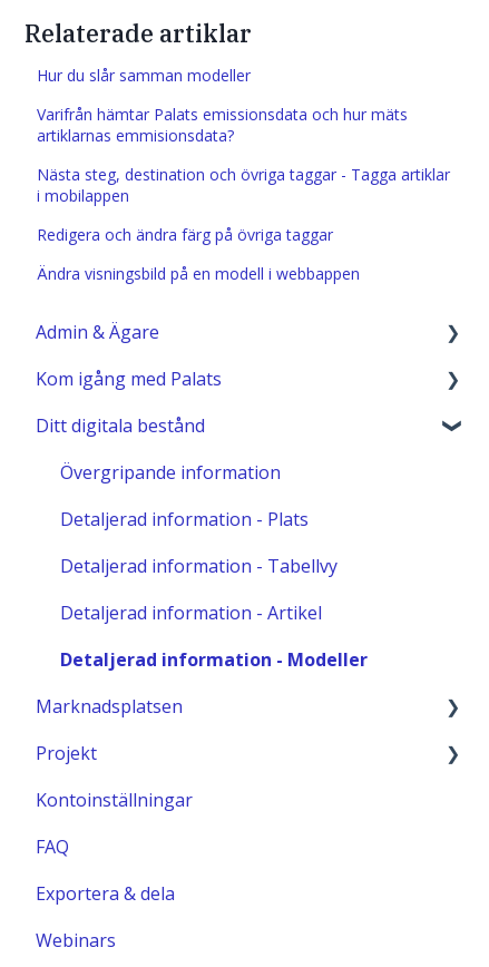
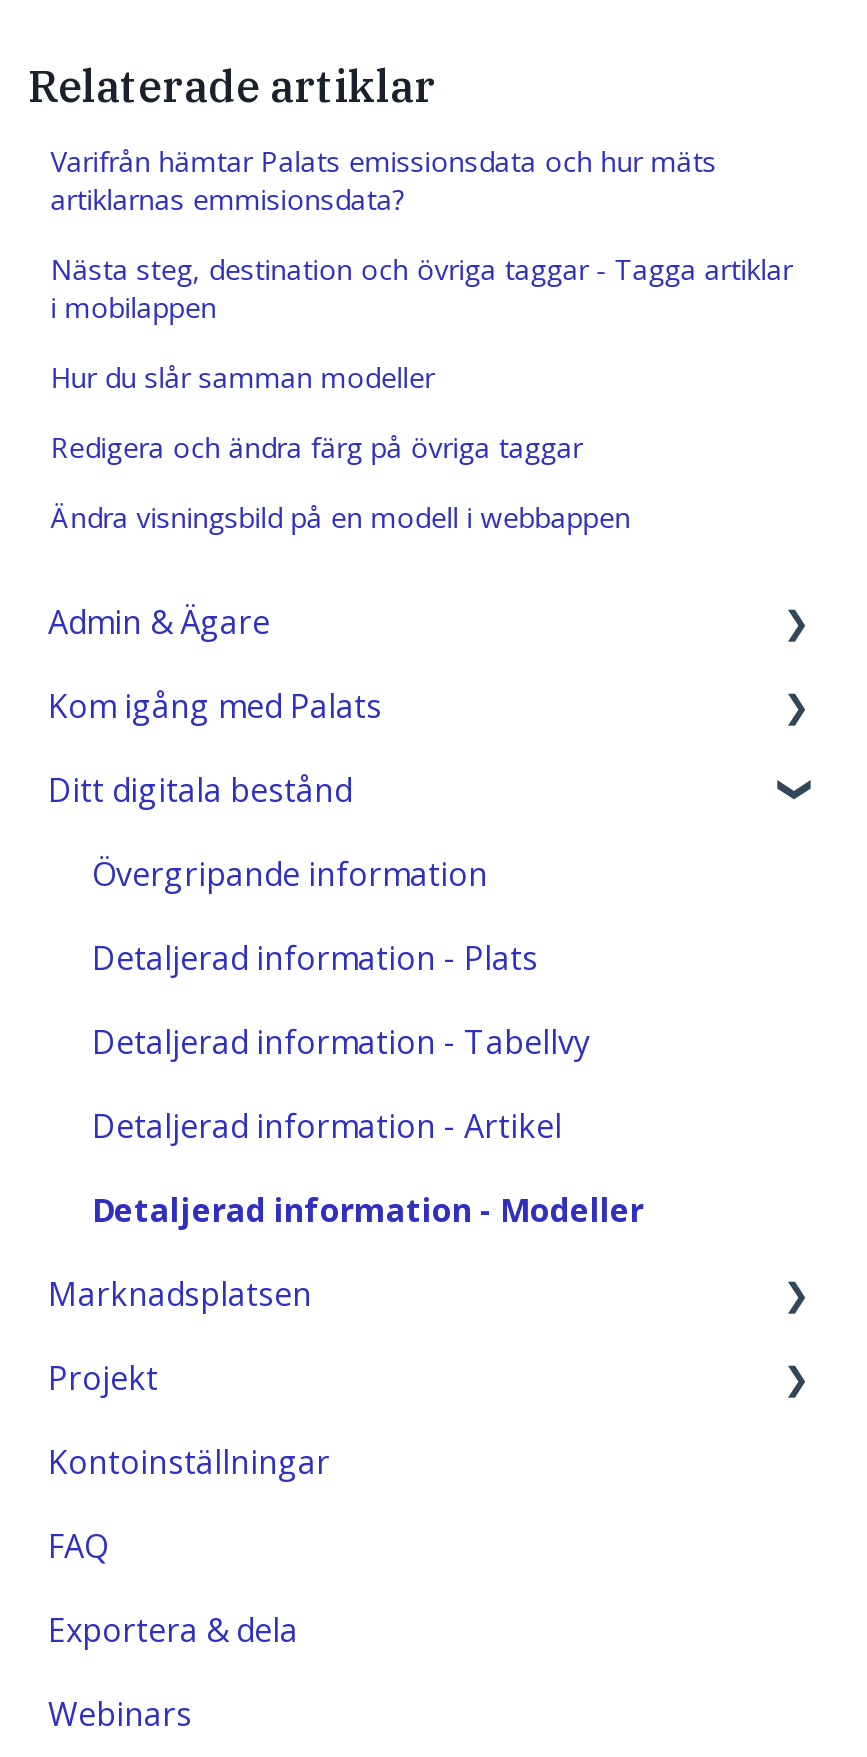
moved down: Hur du slår samman modeller

moved up: Varifrån hämtar Palats emissionsdata och hur mäts | artiklarnas emmisionsdata? | Nästa steg, destination och övriga taggar - Tagga artiklar | i mobilappen
